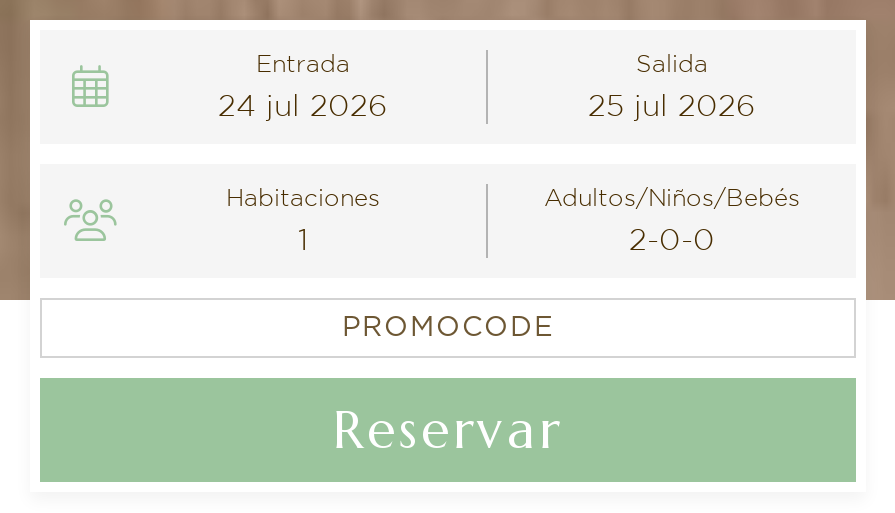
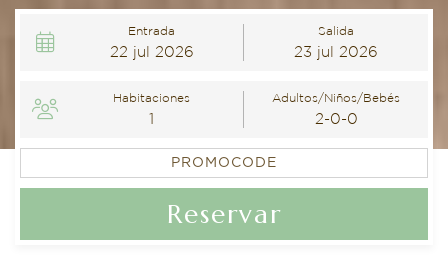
- 24 jul 2026
+ 22 jul 2026

- 25 jul 2026
+ 23 jul 2026
